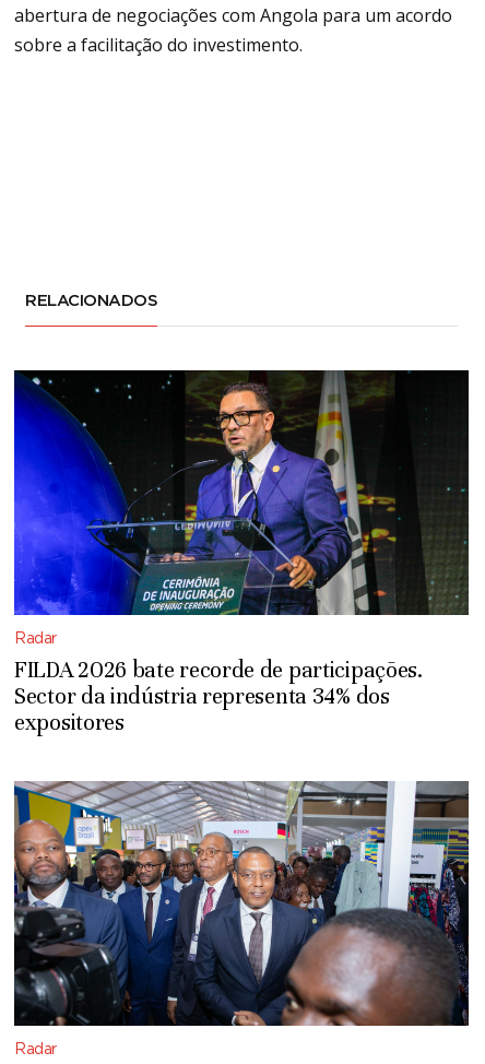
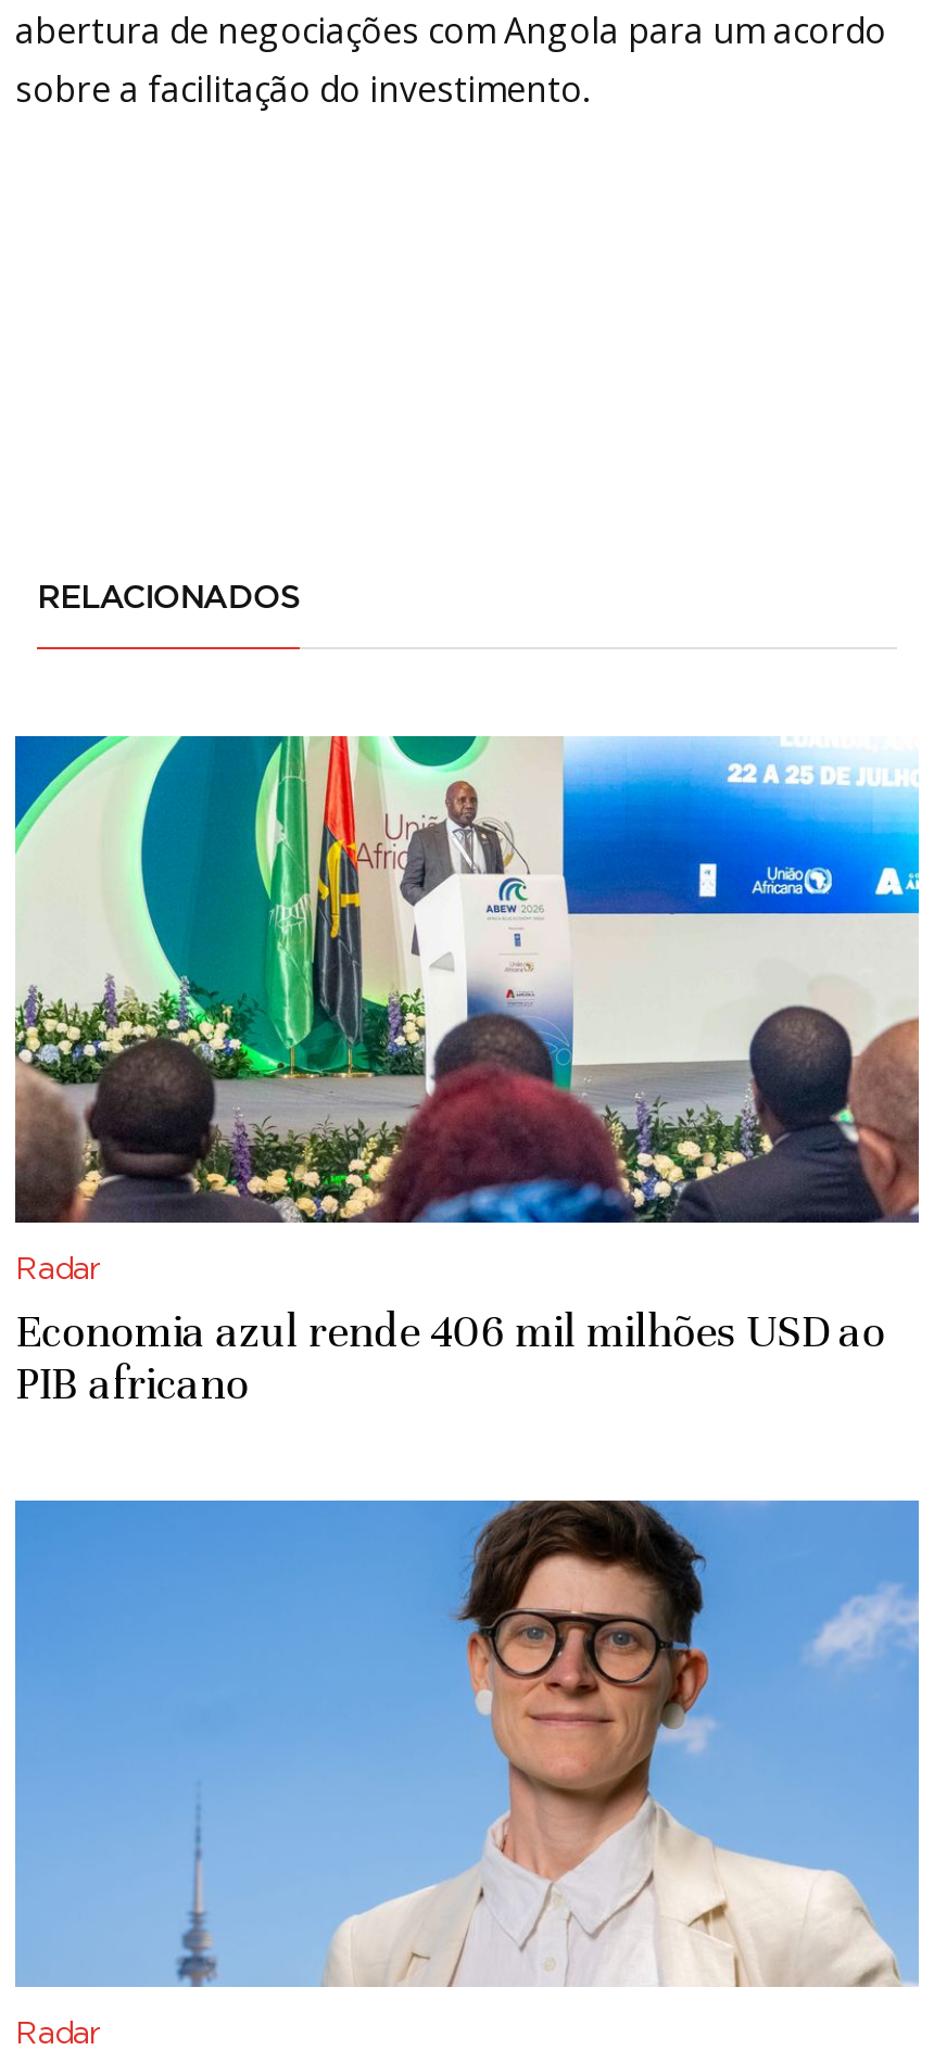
- [image]
- FILDA 2026 bate recorde de participações.
- Sector da indústria representa 34% dos
- expositores
+ [image]
+ Economia azul rende 406 mil milhões USD ao
+ PIB africano

- [image]
+ [image]
